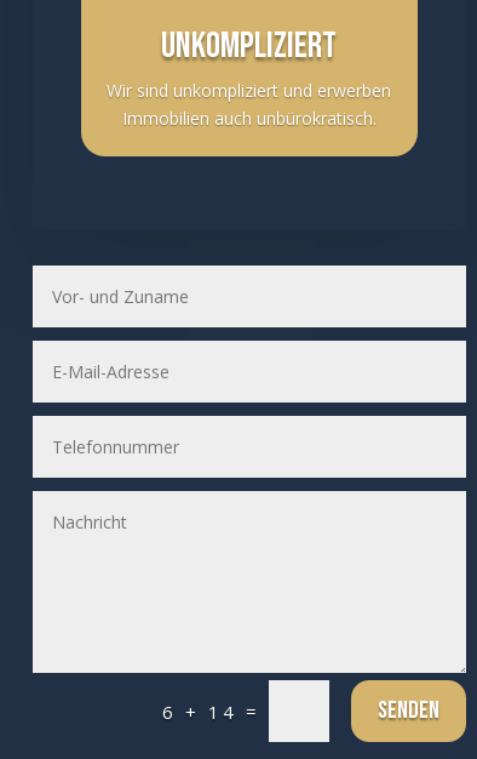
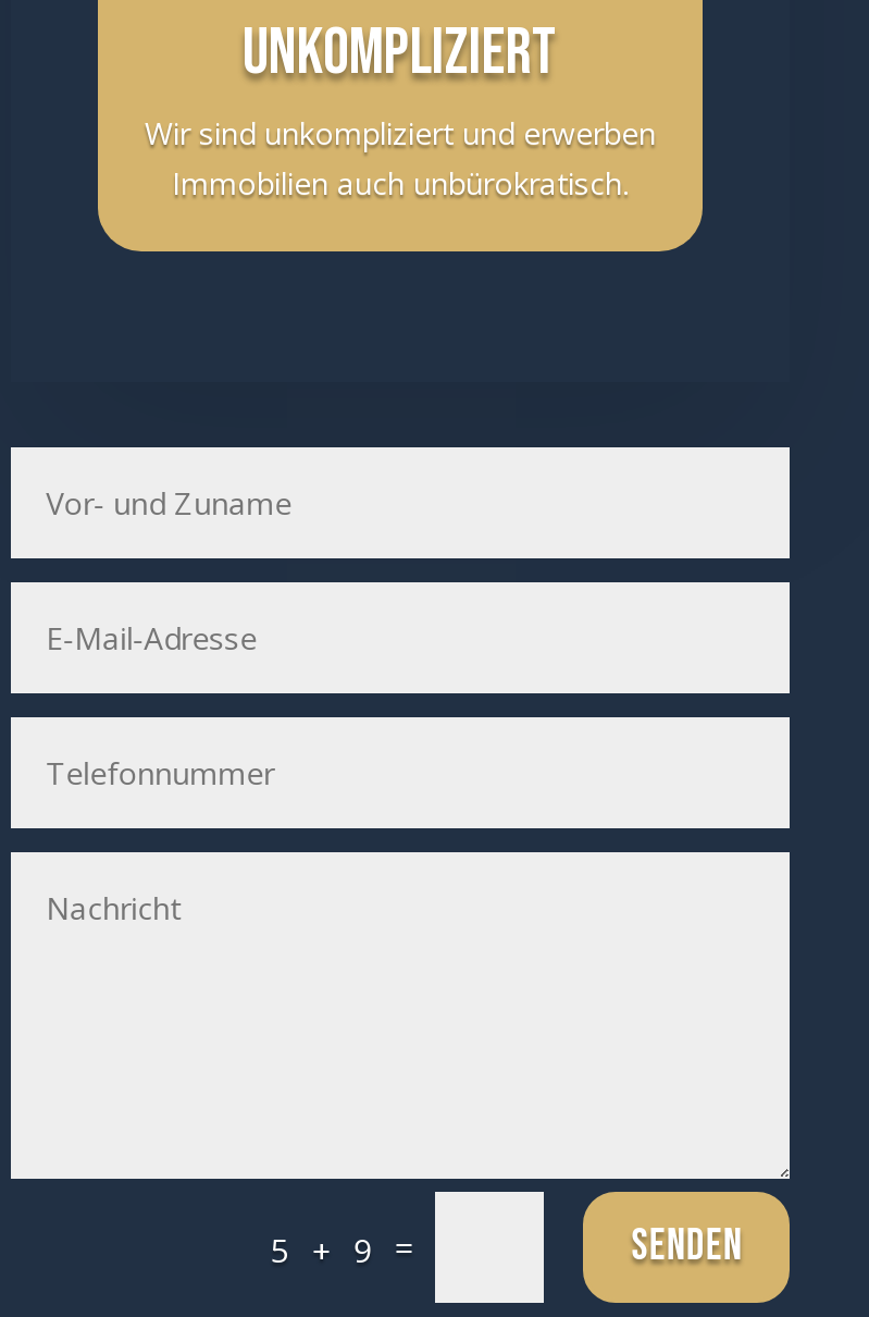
- 6 + 14 =
+ 5 + 9 =
